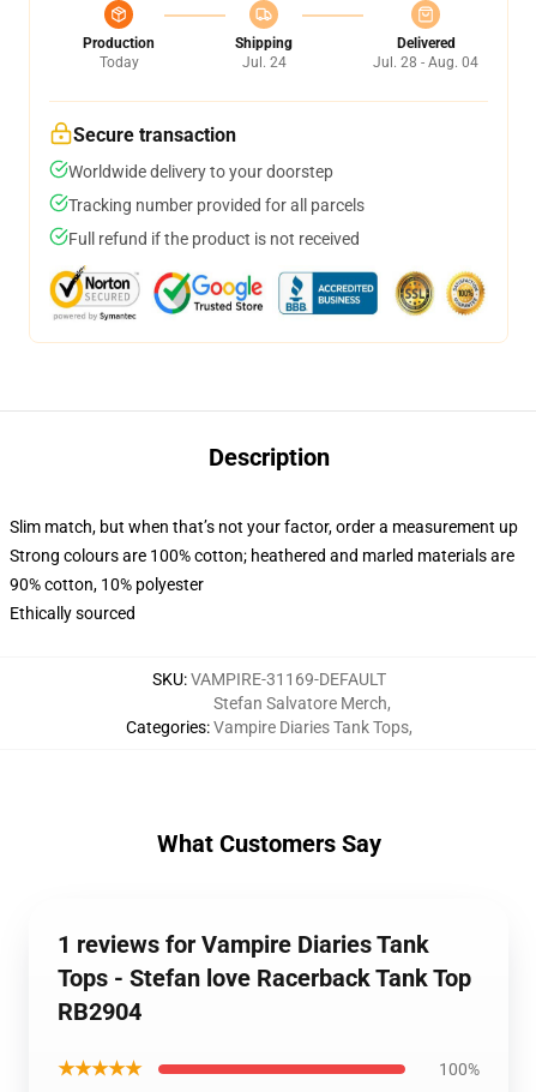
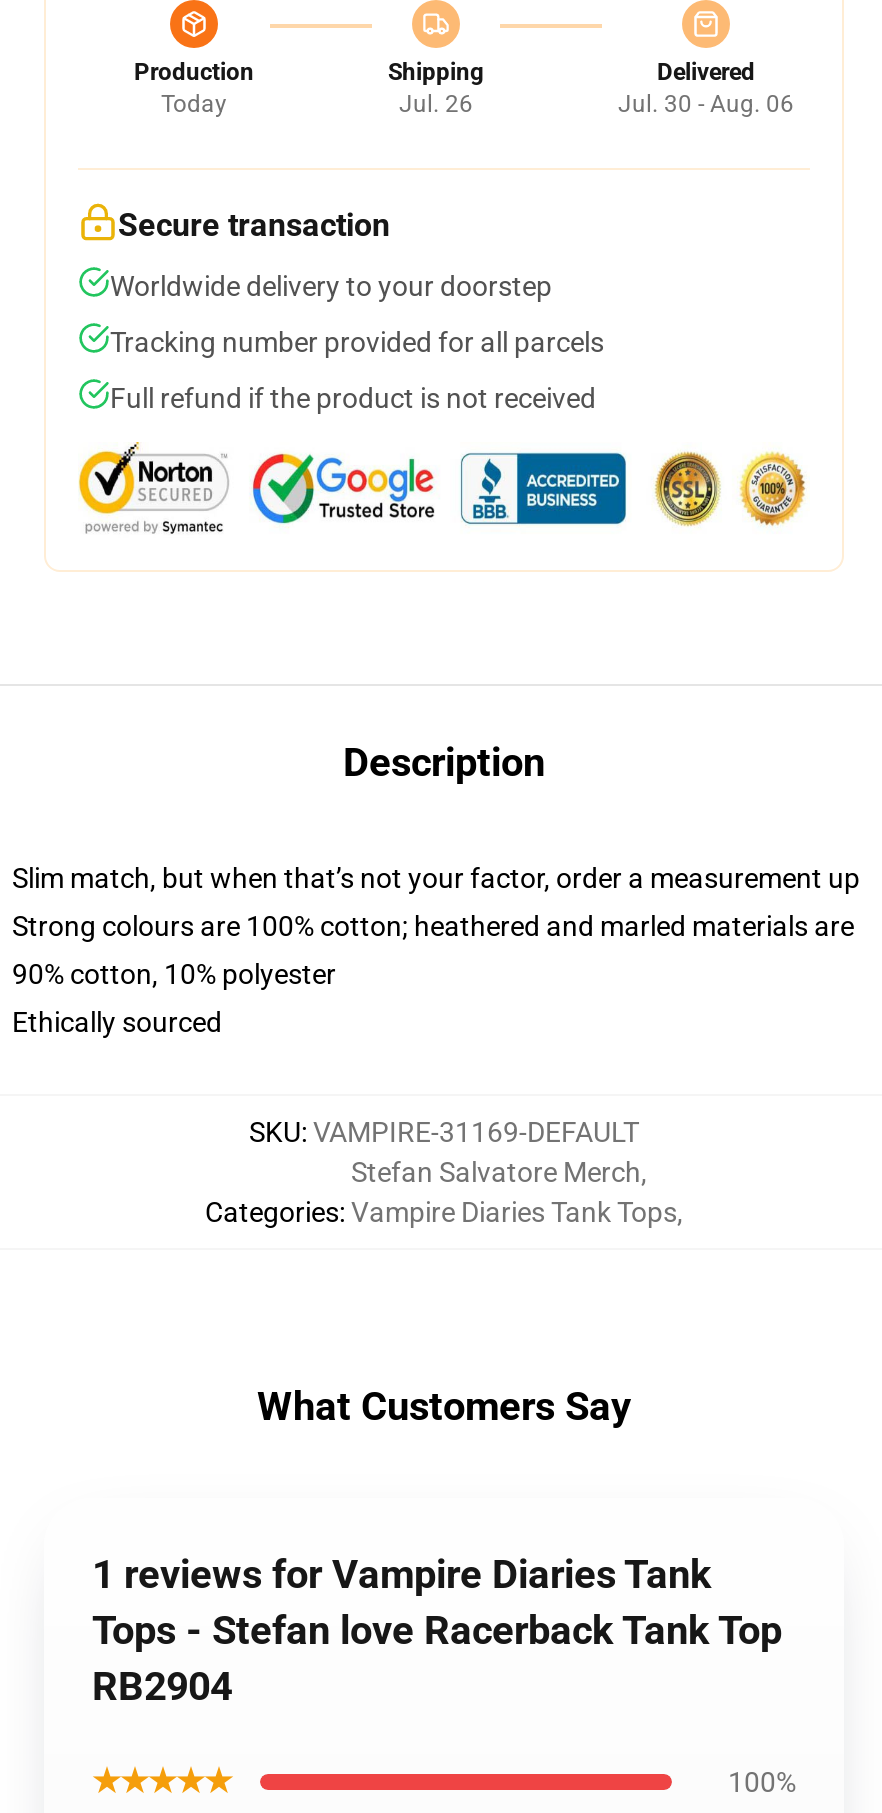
- Jul. 24
+ Jul. 26

- Jul. 28 - Aug. 04
+ Jul. 30 - Aug. 06
